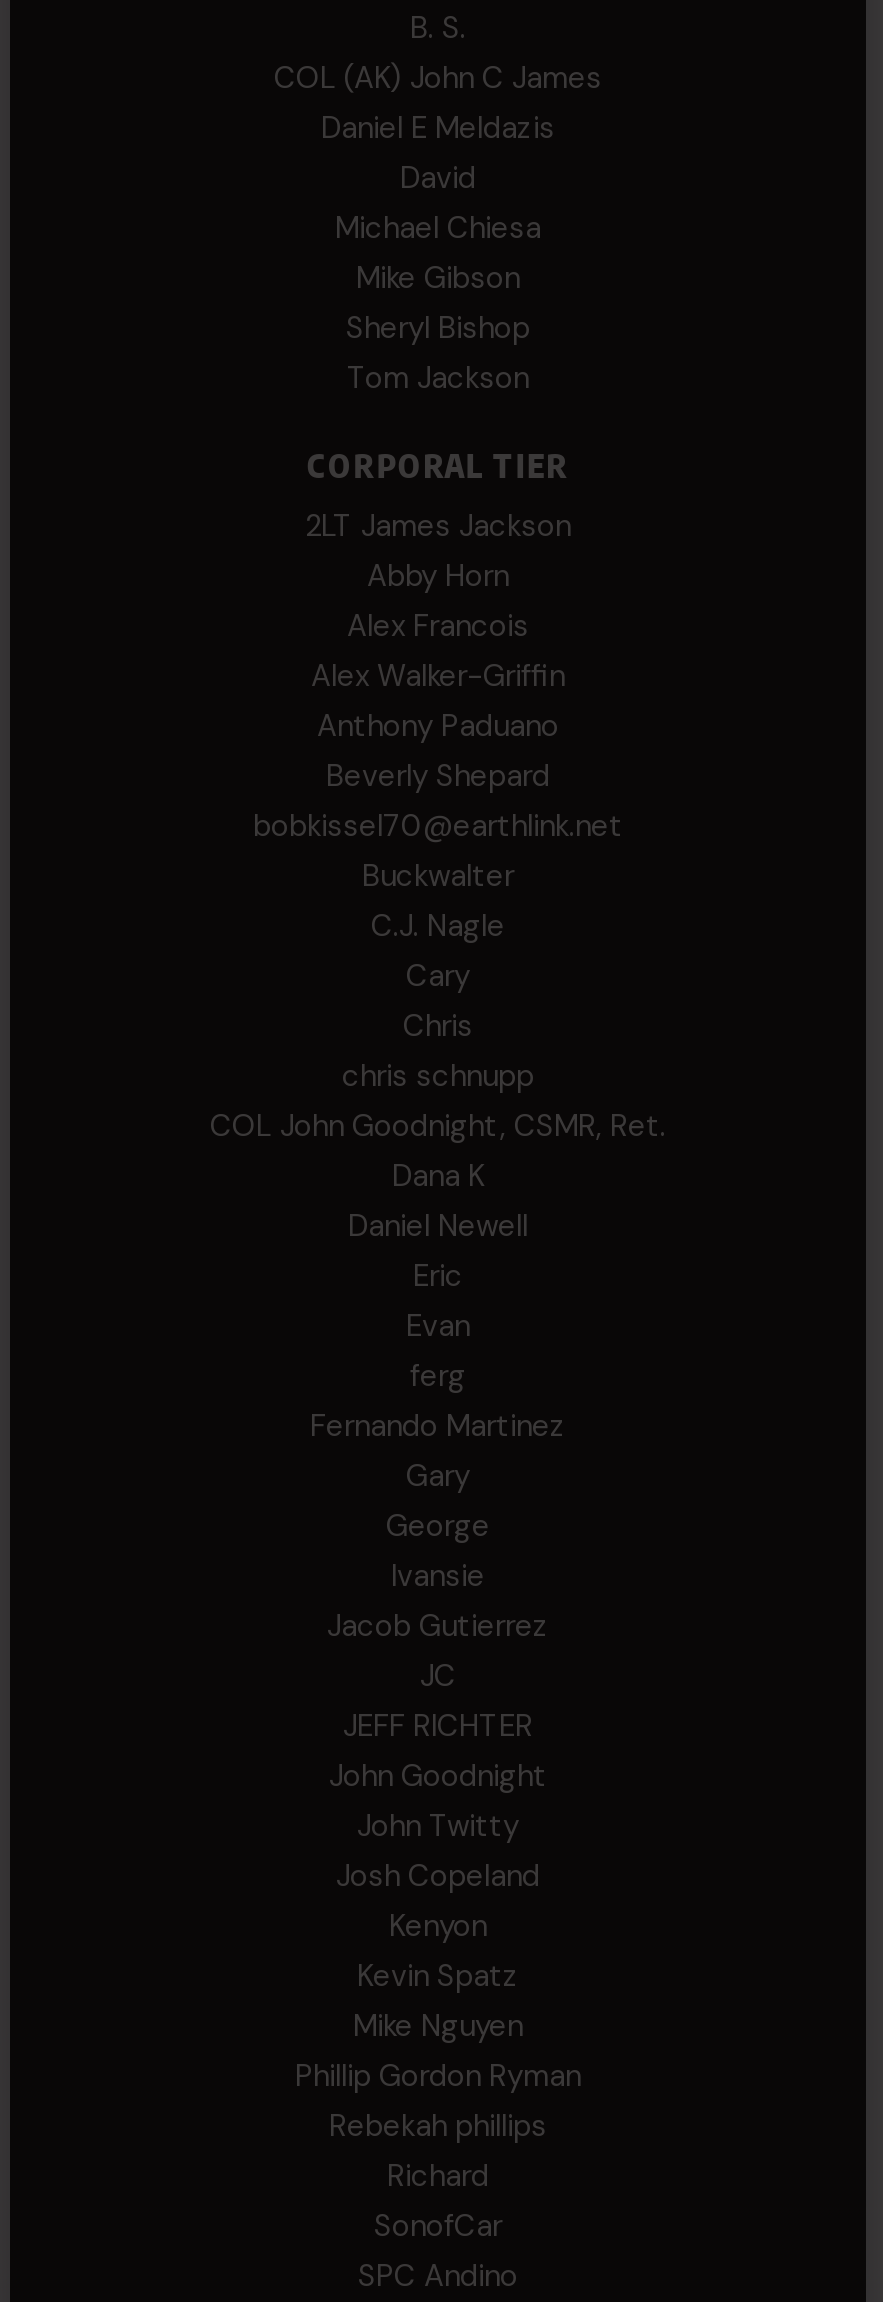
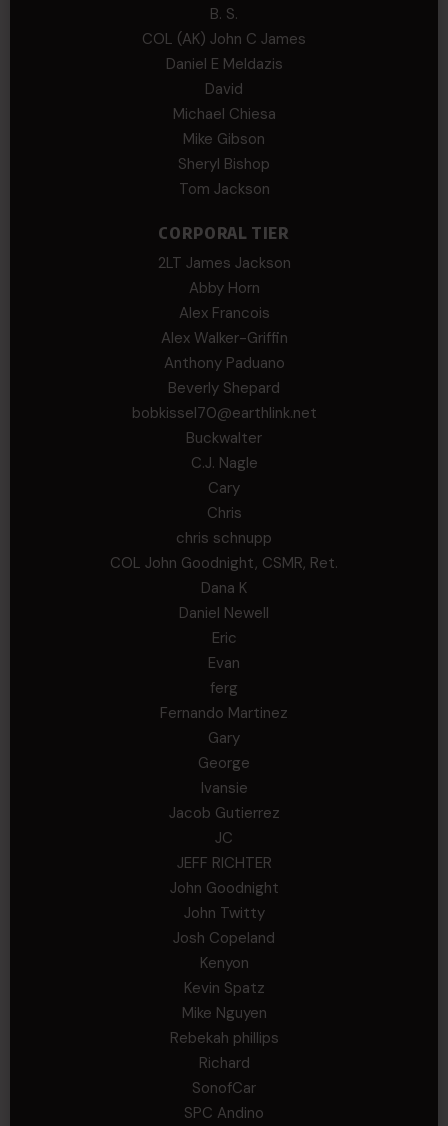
- Phillip Gordon Ryman
